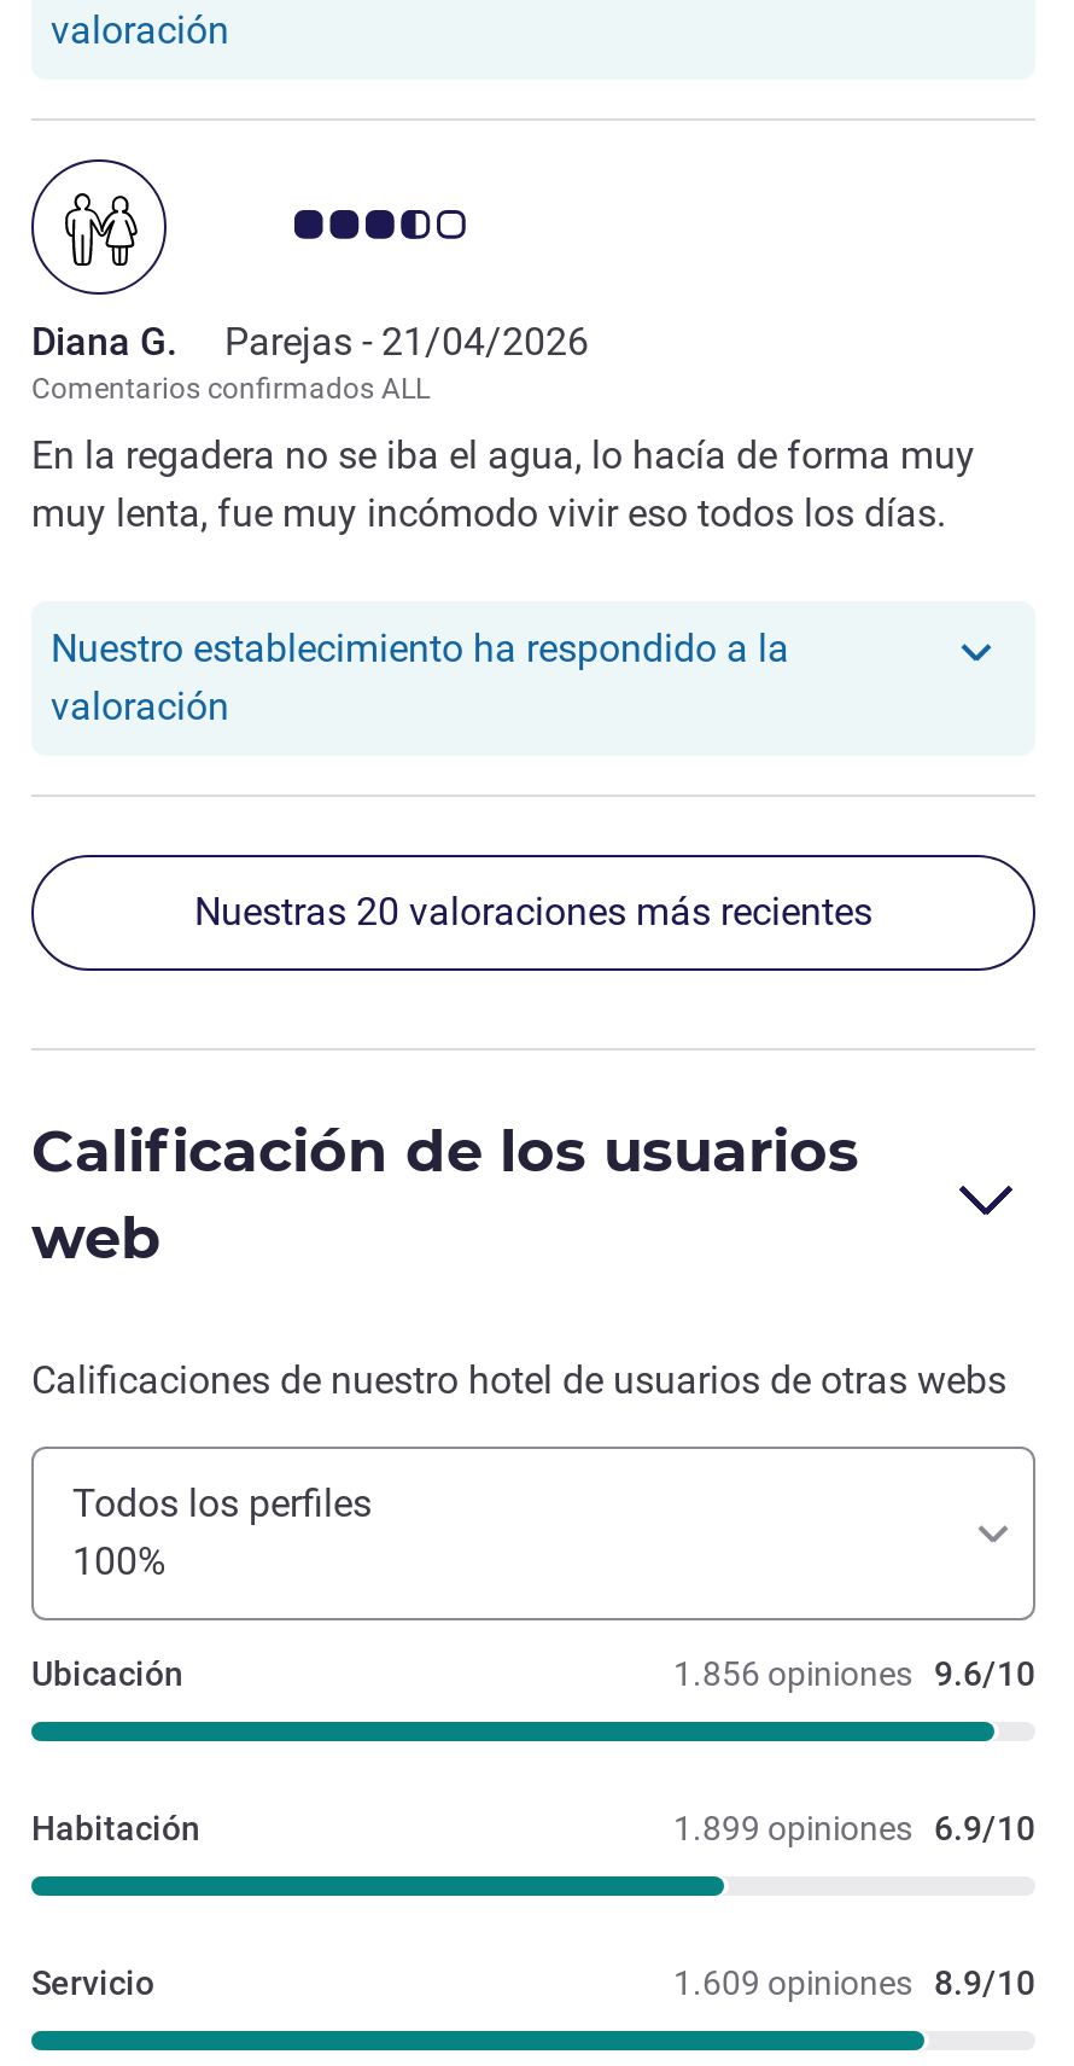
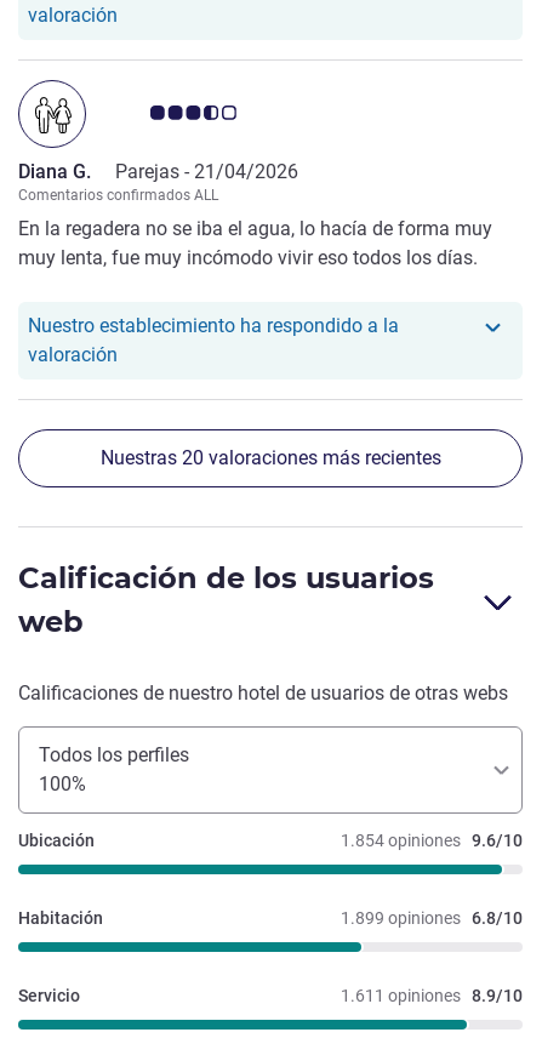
- 1.856 opiniones 9.6/10
+ 1.854 opiniones 9.6/10

- 1.899 opiniones 6.9/10
+ 1.899 opiniones 6.8/10

- 1.609 opiniones 8.9/10
+ 1.611 opiniones 8.9/10
